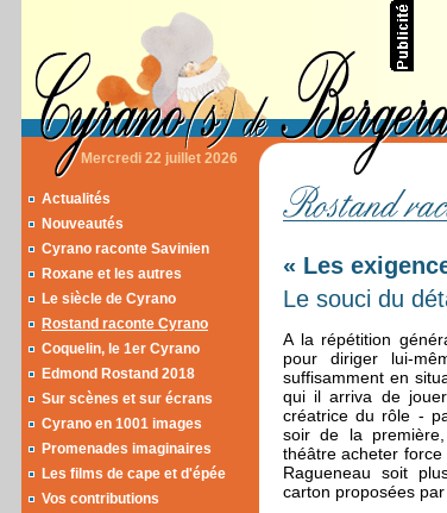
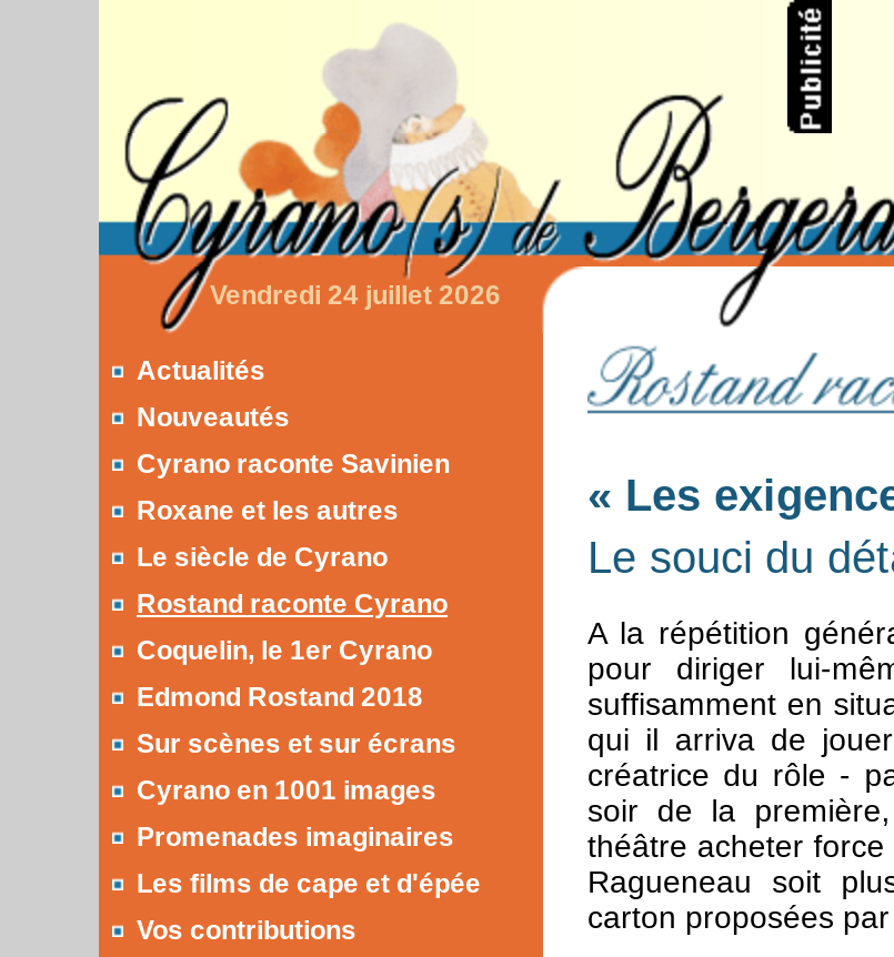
- Mercredi 22 juillet 2026
+ Vendredi 24 juillet 2026
